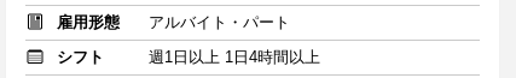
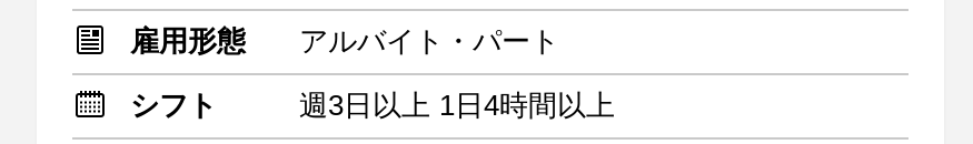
- 週1日以上 1日4時間以上
+ 週3日以上 1日4時間以上
